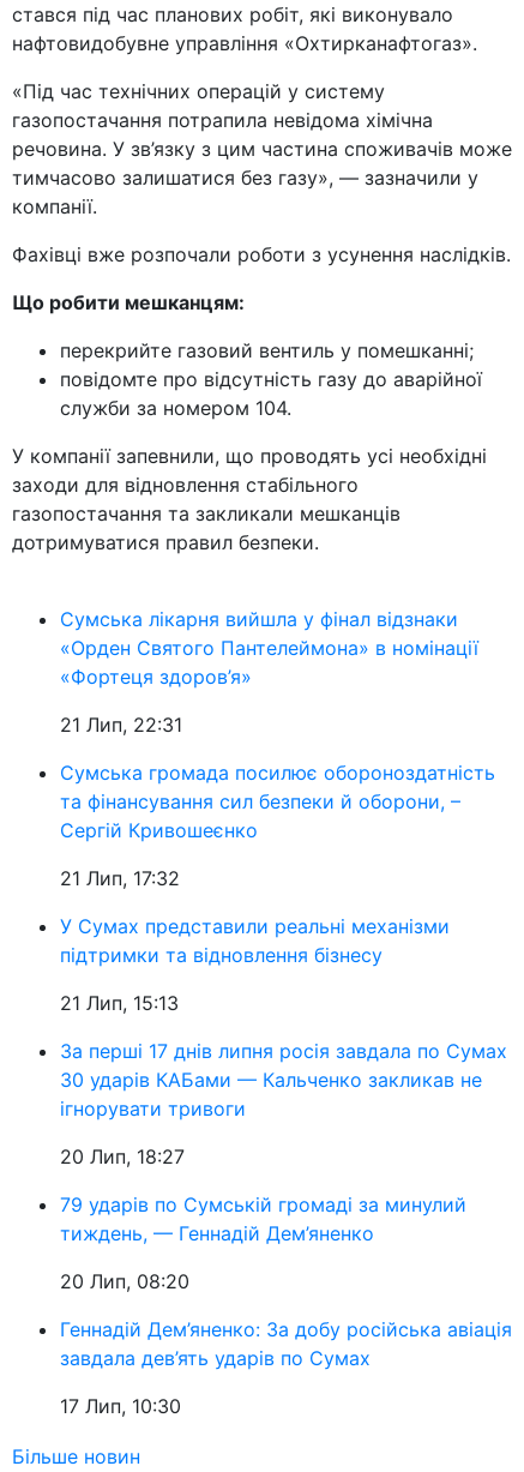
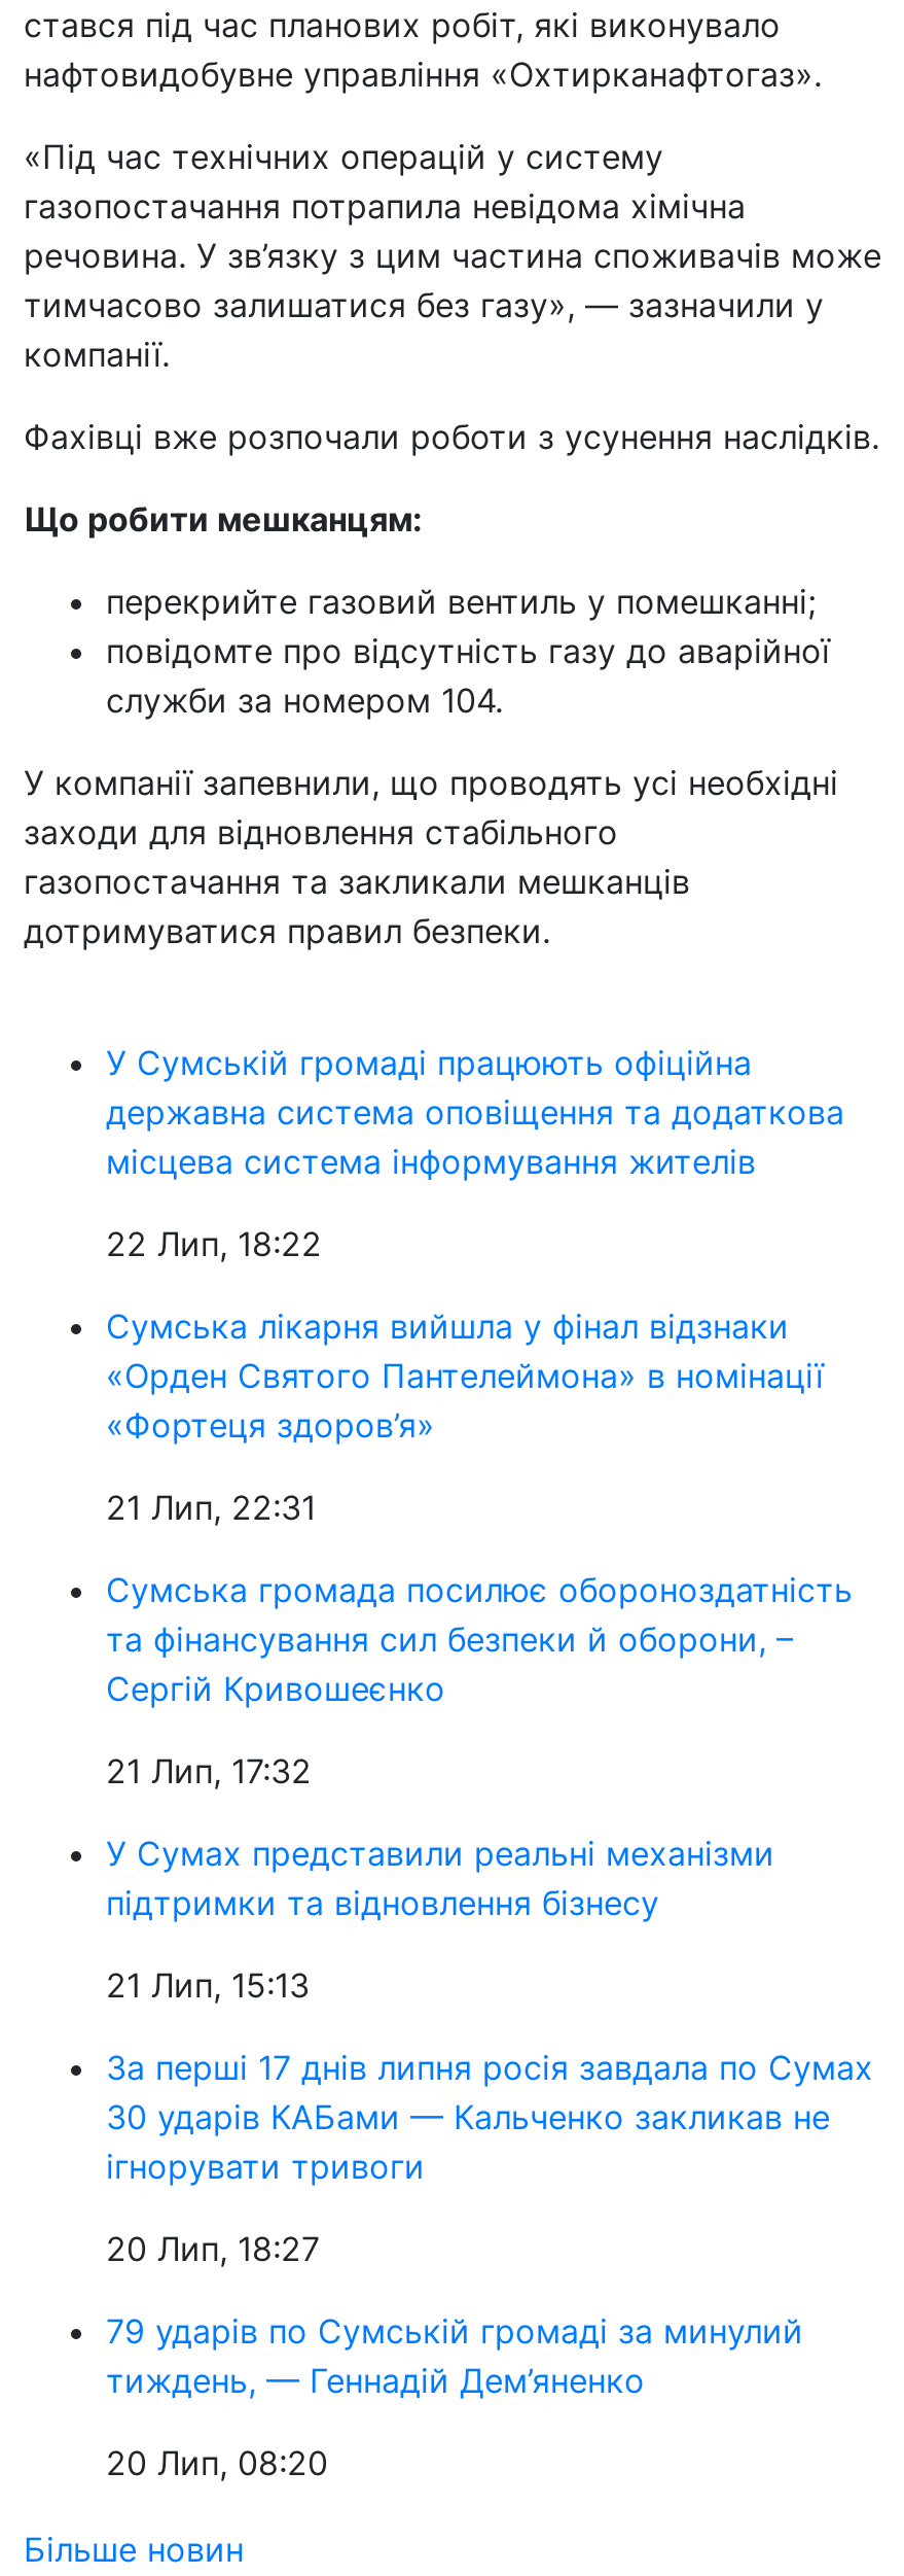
+ У Сумській громаді працюють офіційна
+ державна система оповіщення та додаткова
+ місцева система інформування жителів
+ 22 Лип, 18:22

moved down: Сумська лікарня вийшла у фінал відзнаки | «Орден Святого Пантелеймона» в номінації | «Фортеця здоров’я» | ... | тиждень, — Геннадій Дем’яненко | 20 Лип, 08:20

- Геннадій Дем’яненко: За добу російська авіація
- завдала дев’ять ударів по Сумах
- 17 Лип, 10:30
